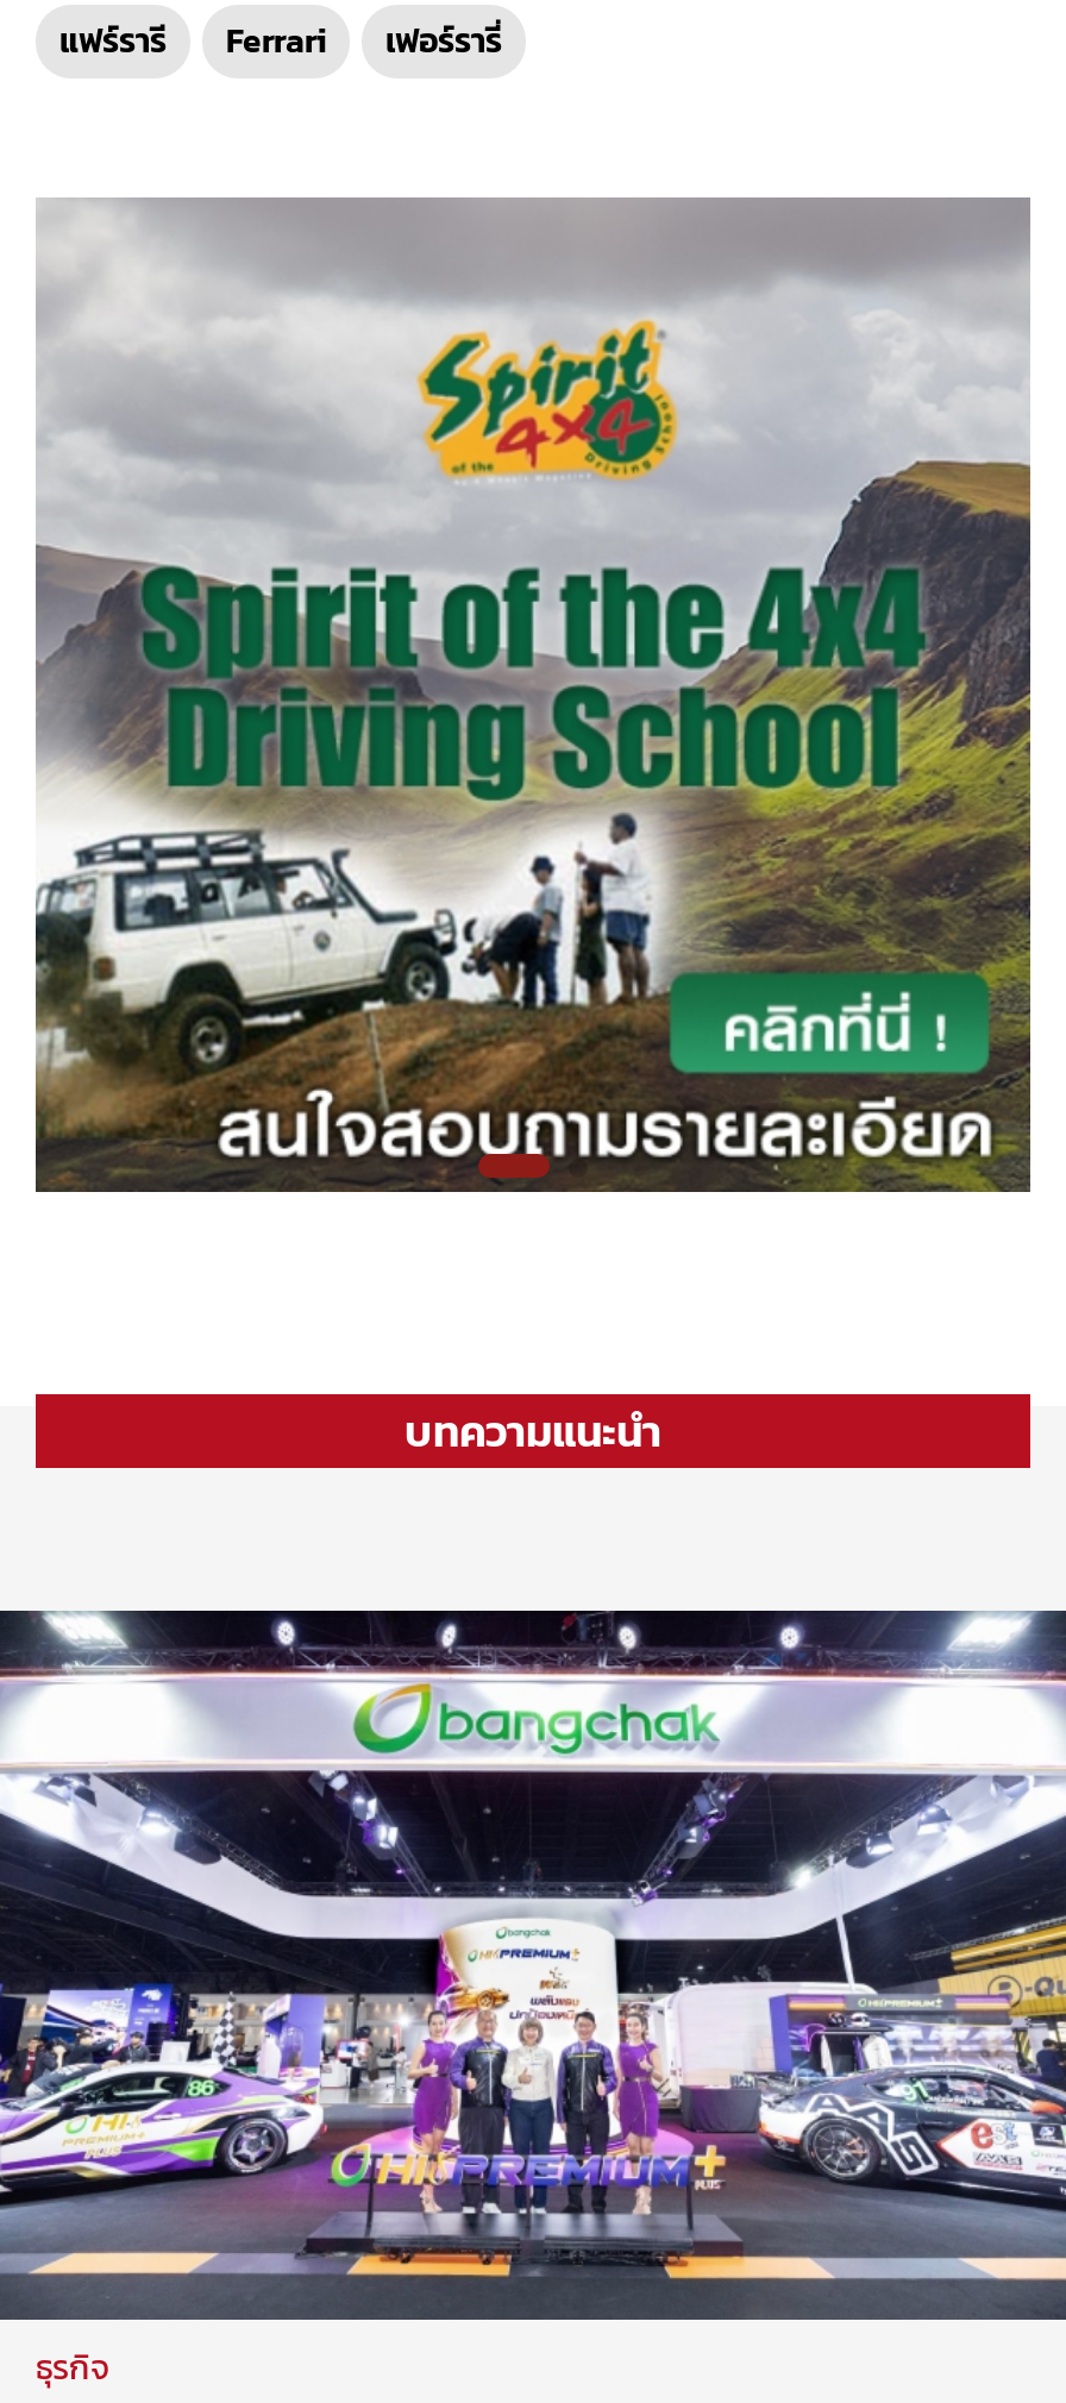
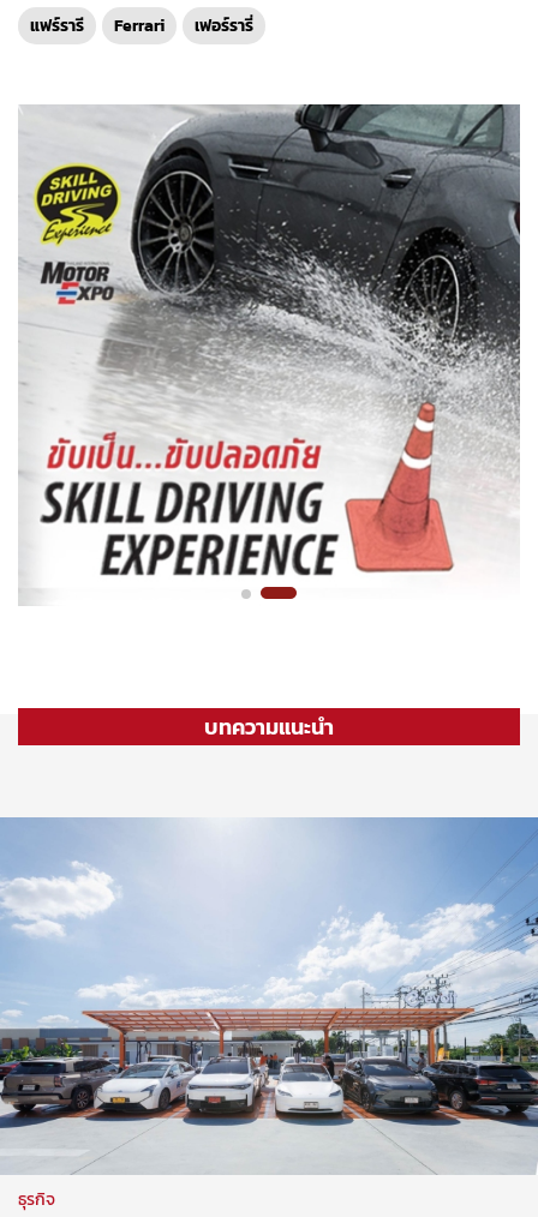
- [image]
+ [image]

- [image]
+ [image]
